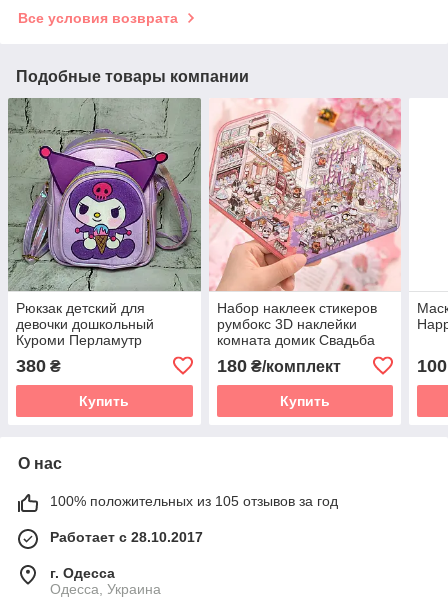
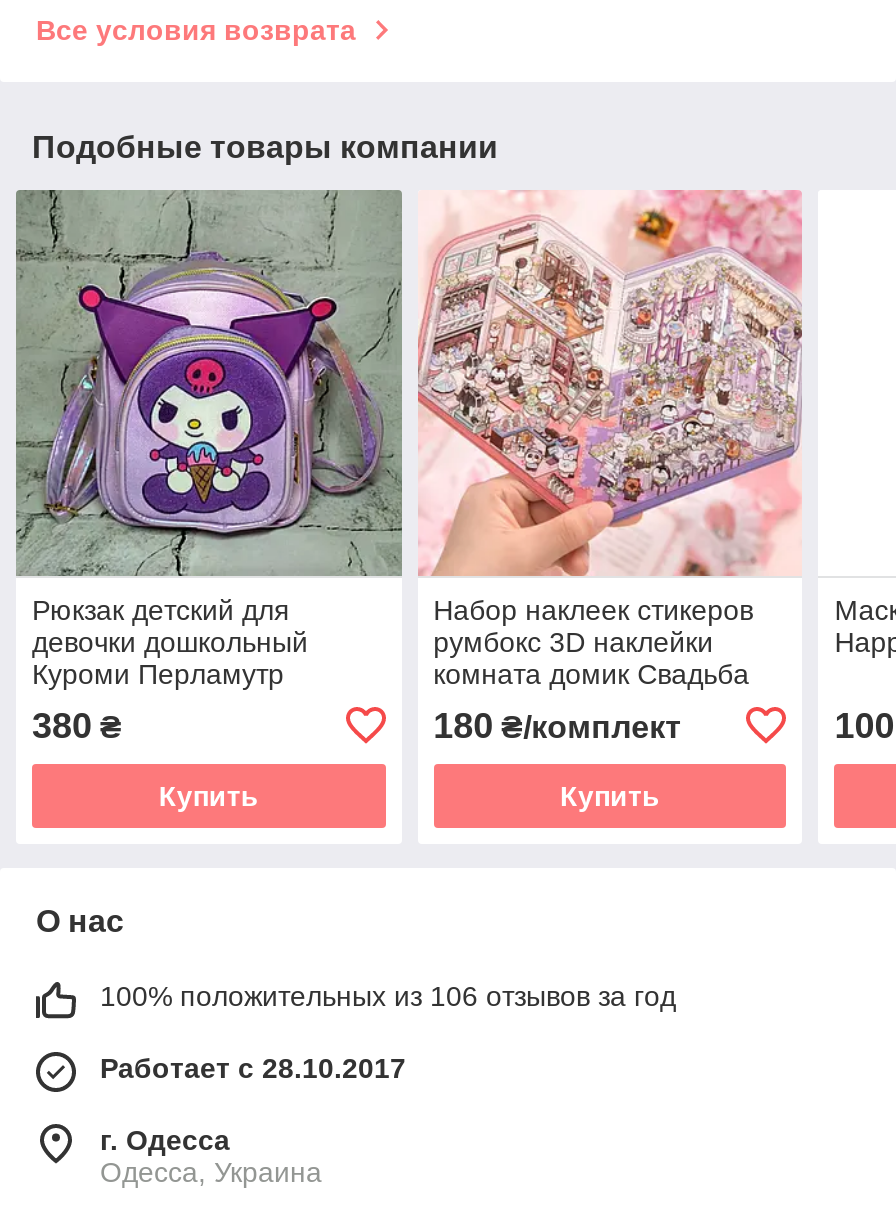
- 100% положительных из 105 отзывов за год
+ 100% положительных из 106 отзывов за год
